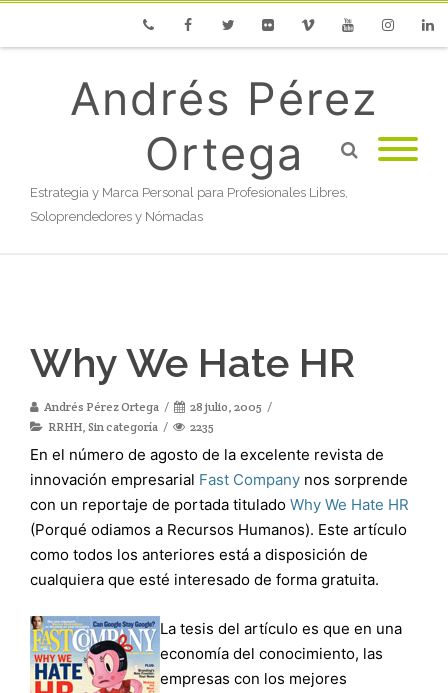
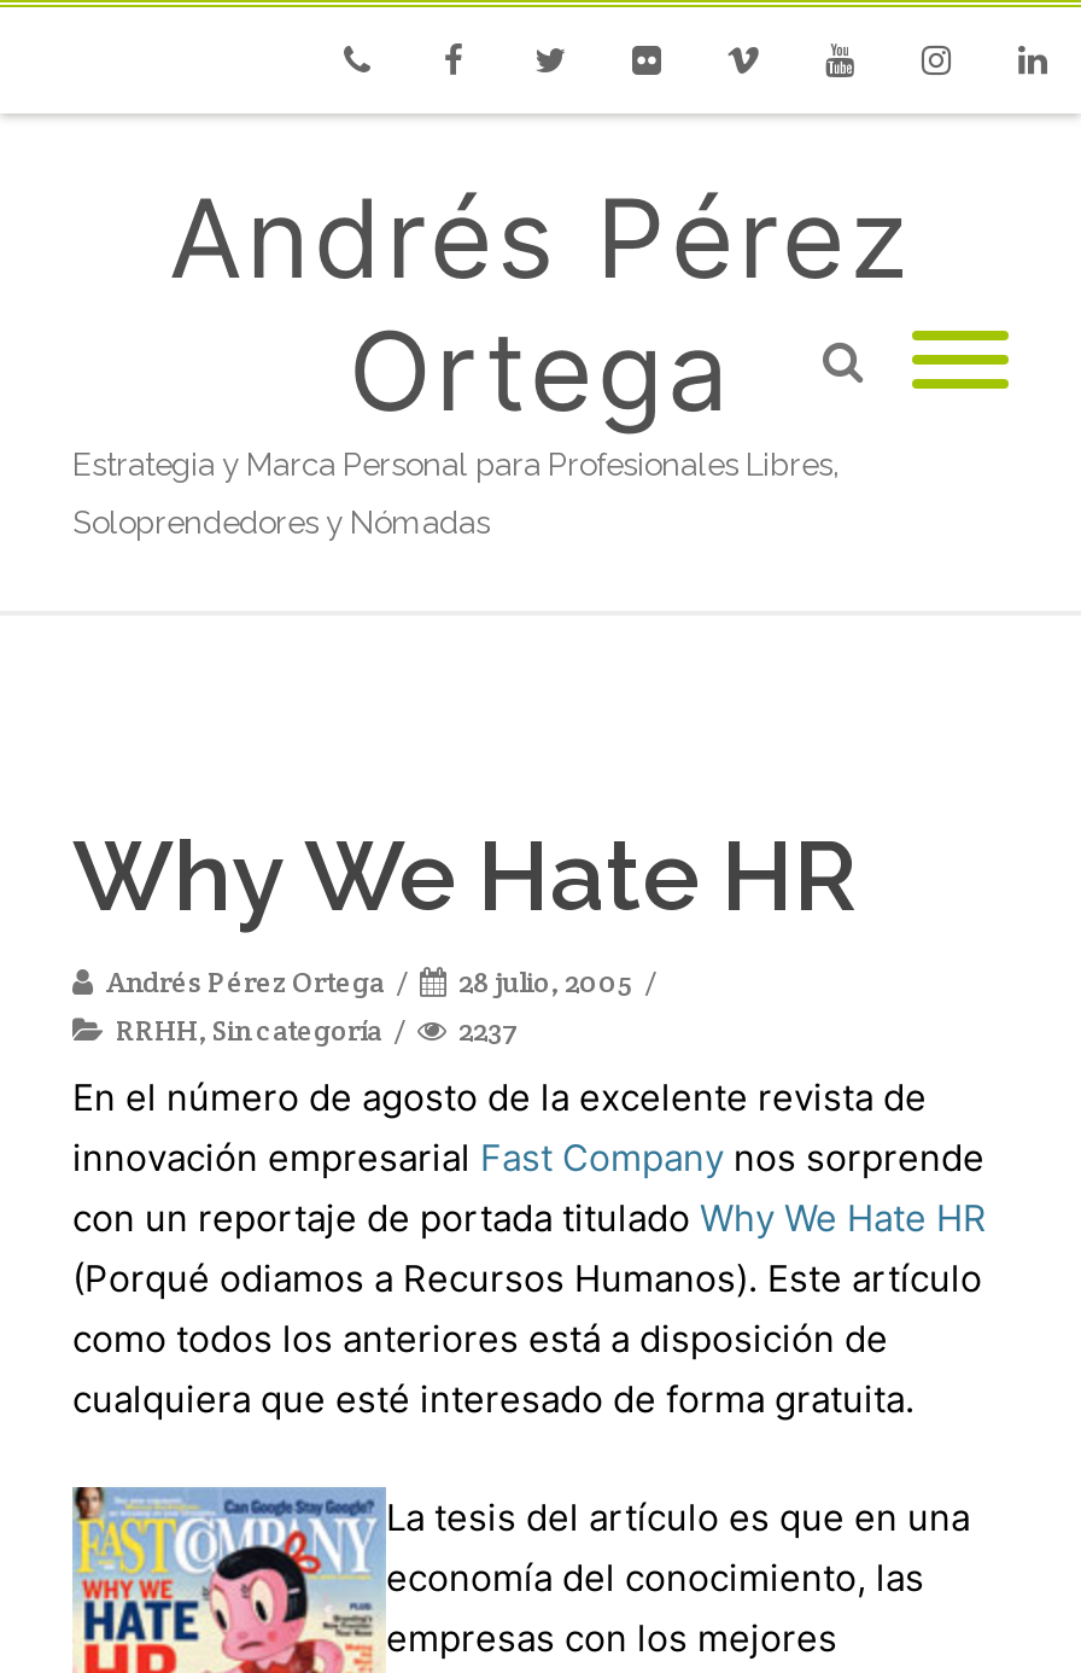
- RRHH, Sin categoría 2235
+ RRHH, Sin categoría 2237
